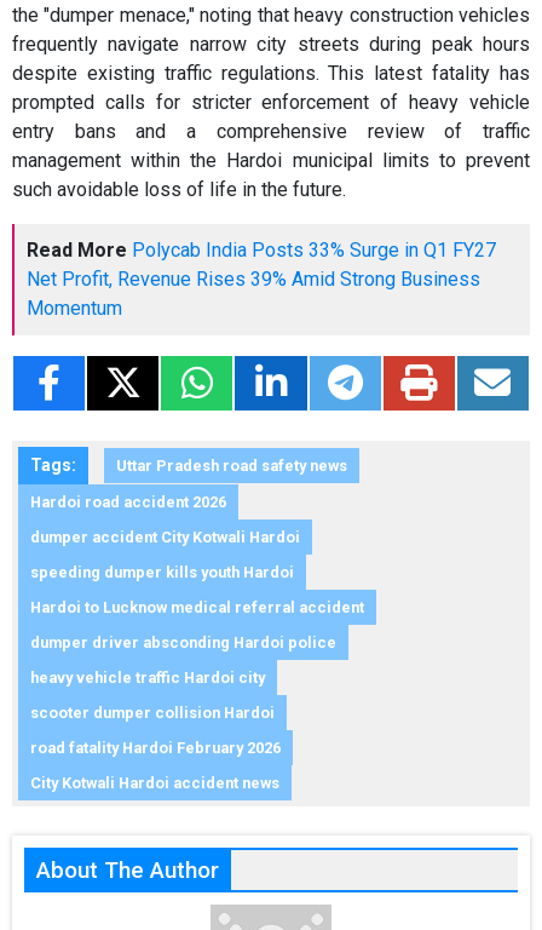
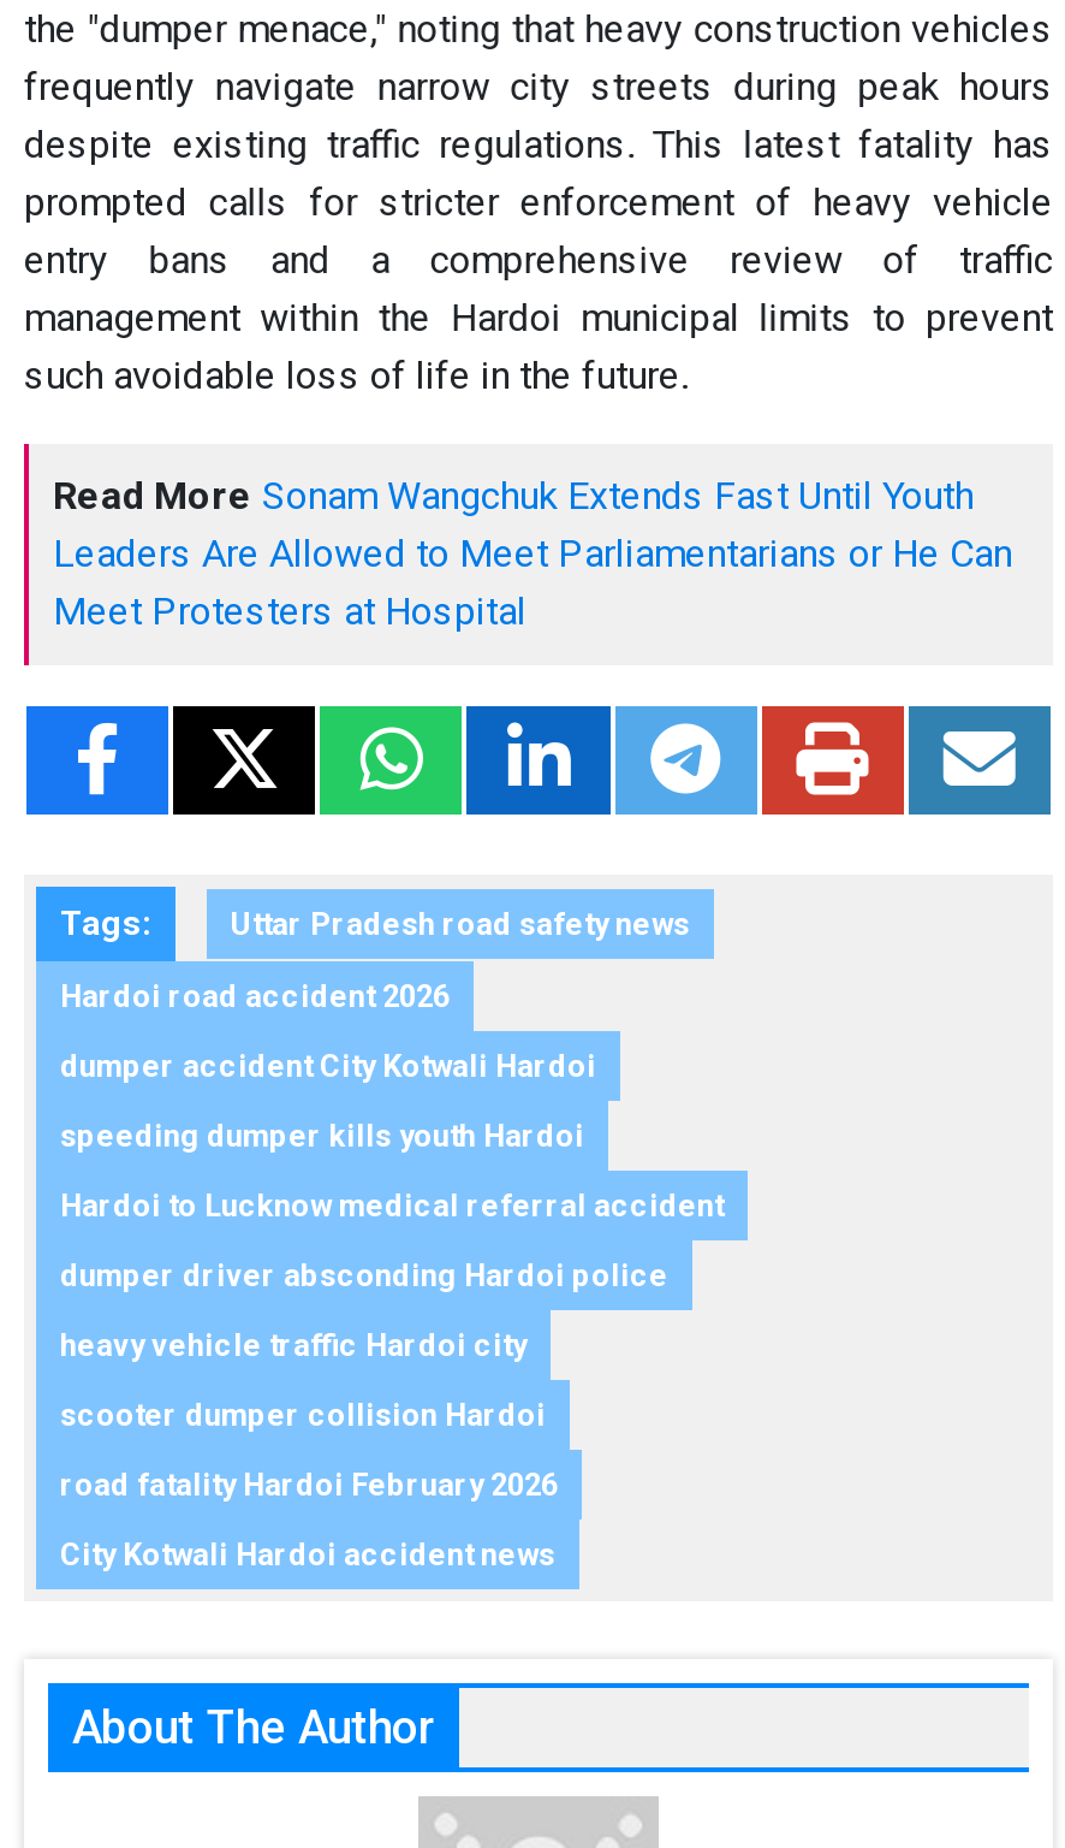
- Read More Polycab India Posts 33% Surge in Q1 FY27
- Net Profit, Revenue Rises 39% Amid Strong Business
- Momentum
+ Read More Sonam Wangchuk Extends Fast Until Youth
+ Leaders Are Allowed to Meet Parliamentarians or He Can
+ Meet Protesters at Hospital
